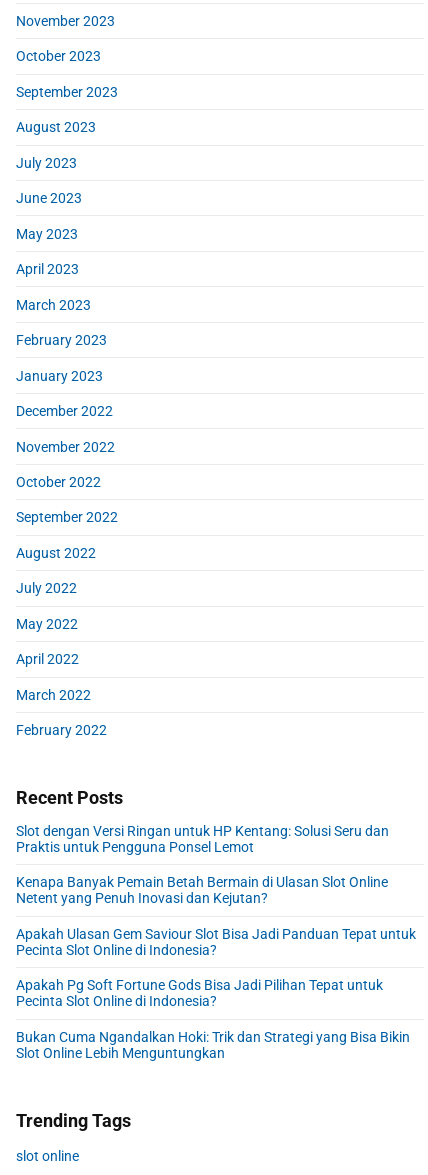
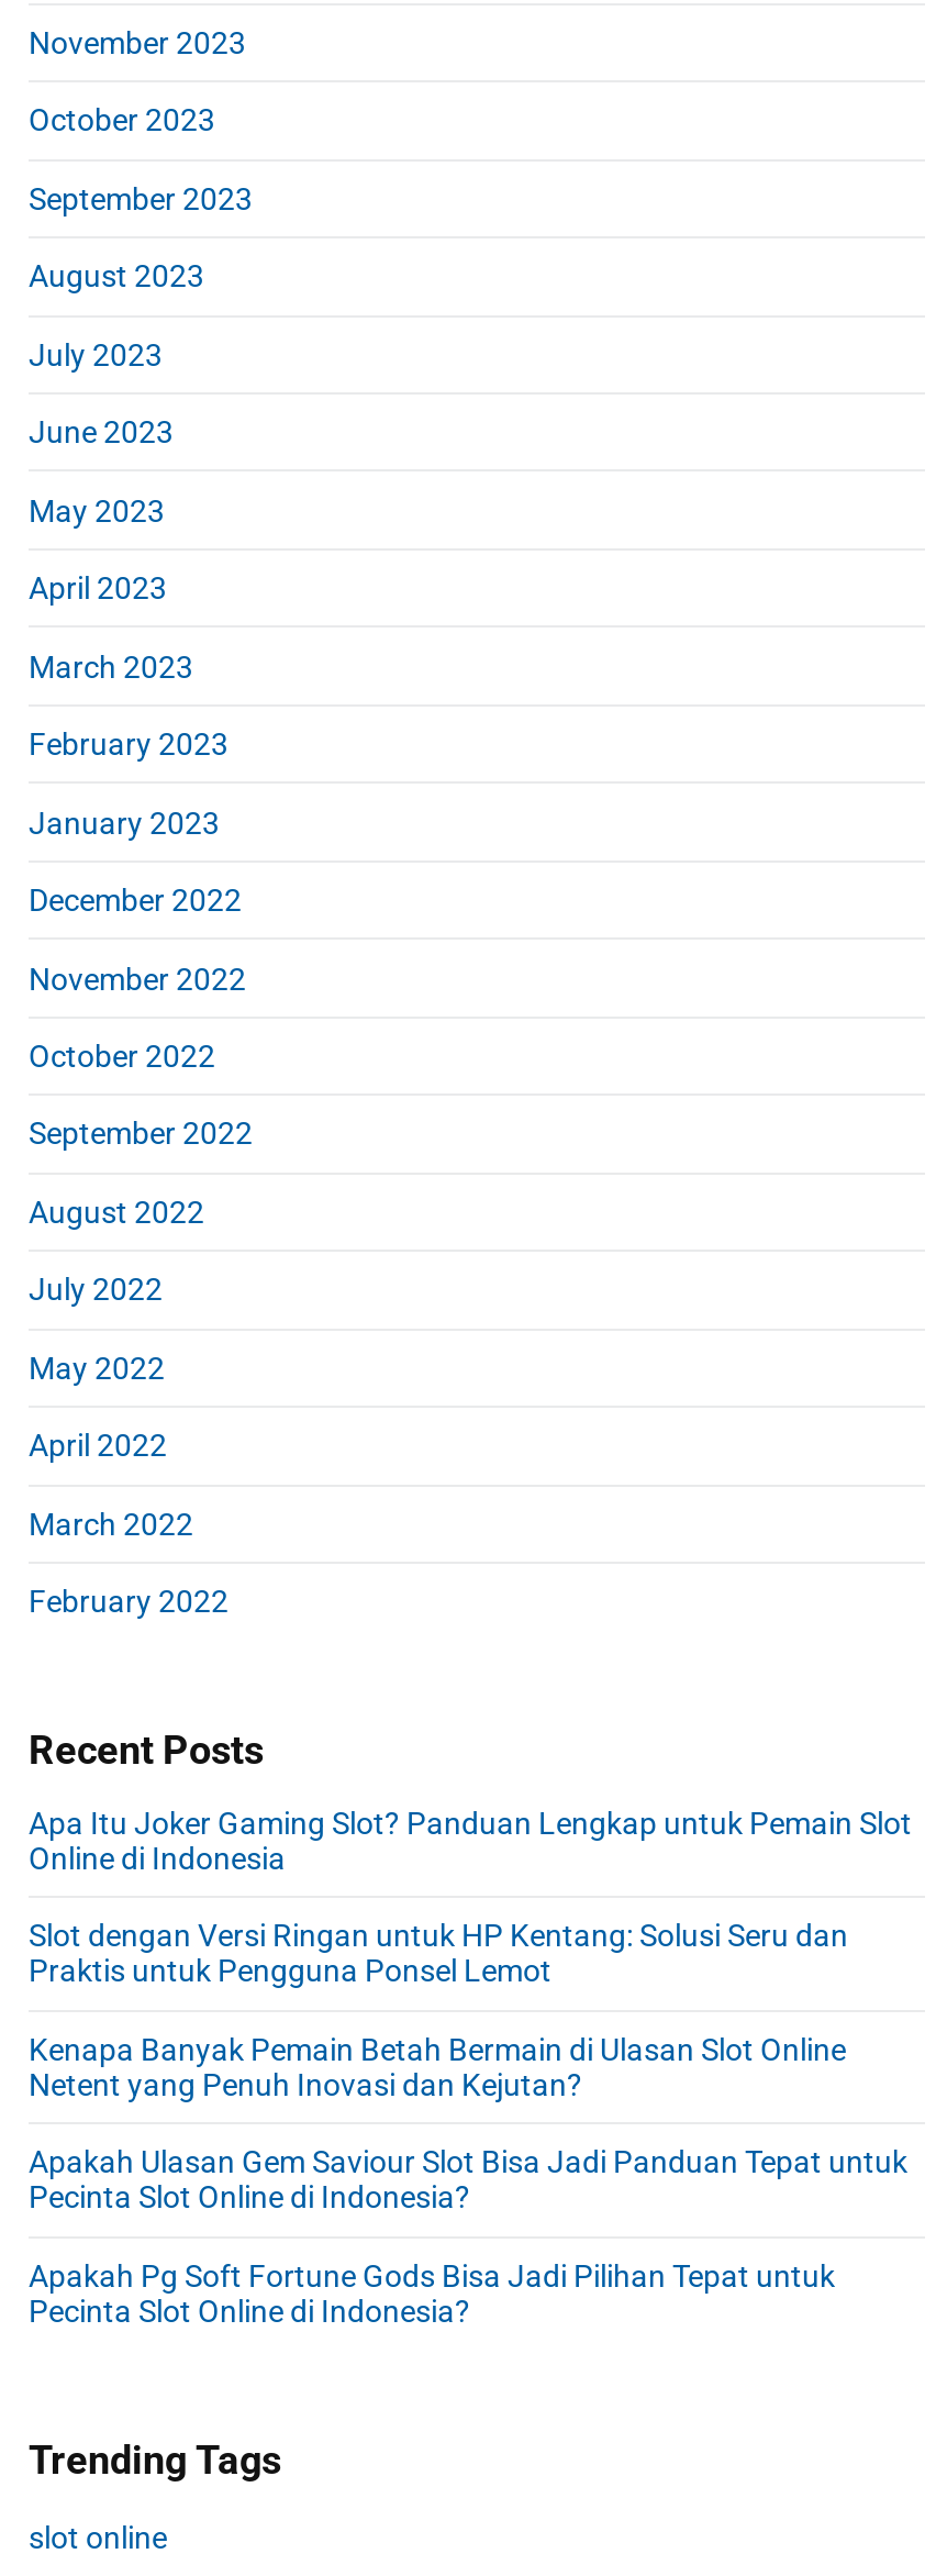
+ Apa Itu Joker Gaming Slot? Panduan Lengkap untuk Pemain Slot
+ Online di Indonesia

moved down: Slot dengan Versi Ringan untuk HP Kentang: Solusi Seru dan | Praktis untuk Pengguna Ponsel Lemot | Kenapa Banyak Pemain Betah Bermain di Ulasan Slot Online | Netent yang Penuh Inovasi dan Kejutan? | Apakah Ulasan Gem Saviour Slot Bisa Jadi Panduan Tepat untuk | Pecinta Slot Online di Indonesia? | Apakah Pg Soft Fortune Gods Bisa Jadi Pilihan Tepat untuk | Pecinta Slot Online di Indonesia?

- Bukan Cuma Ngandalkan Hoki: Trik dan Strategi yang Bisa Bikin
- Slot Online Lebih Menguntungkan
